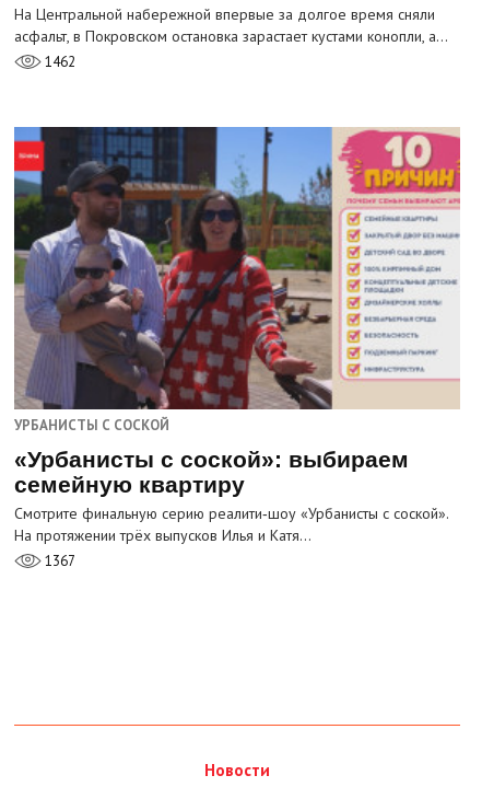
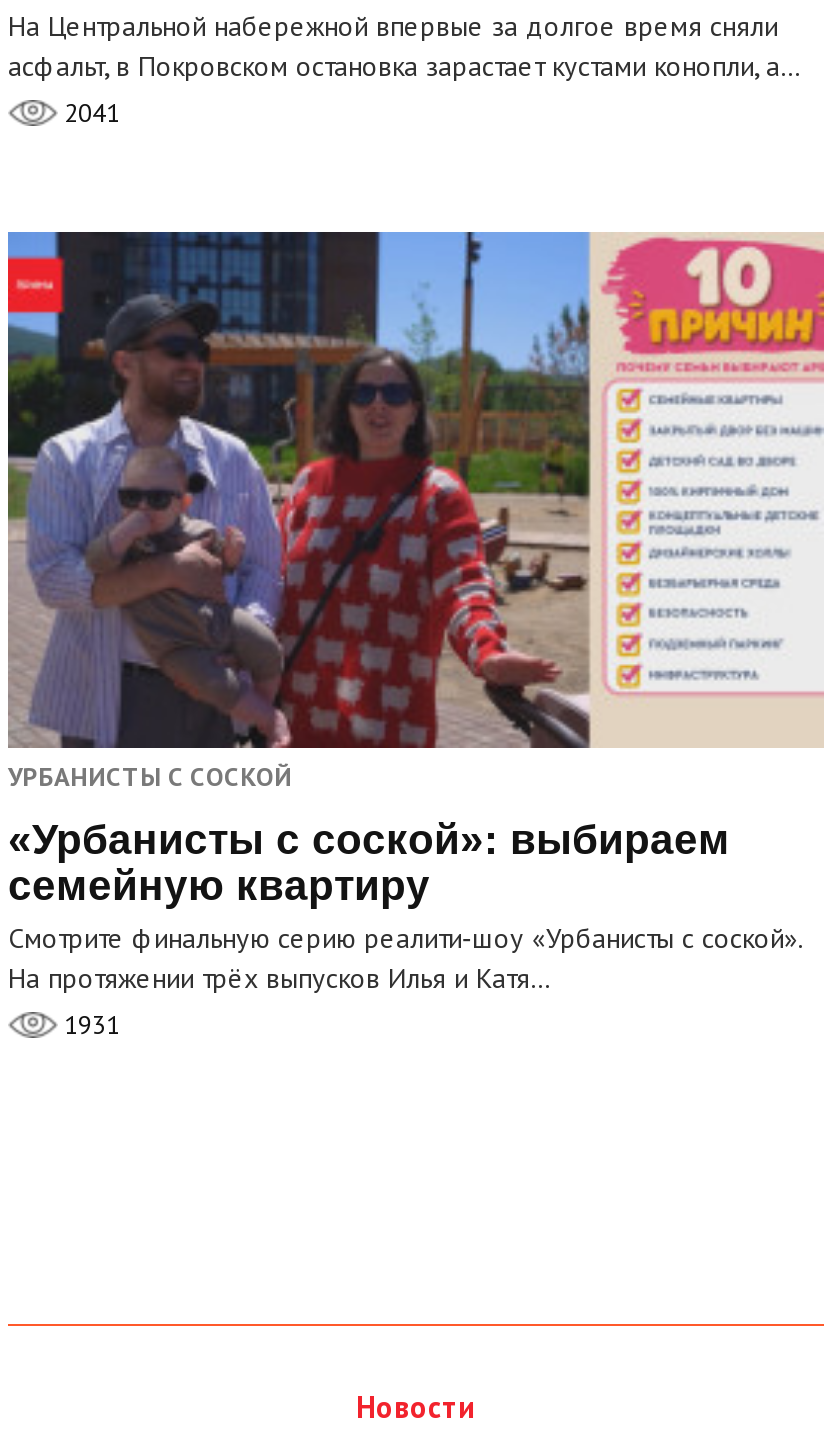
- 1462
+ 2041

- 1367
+ 1931
